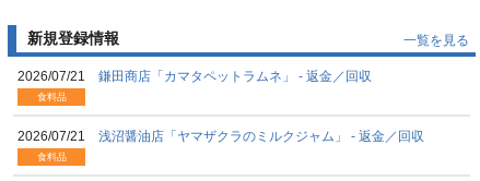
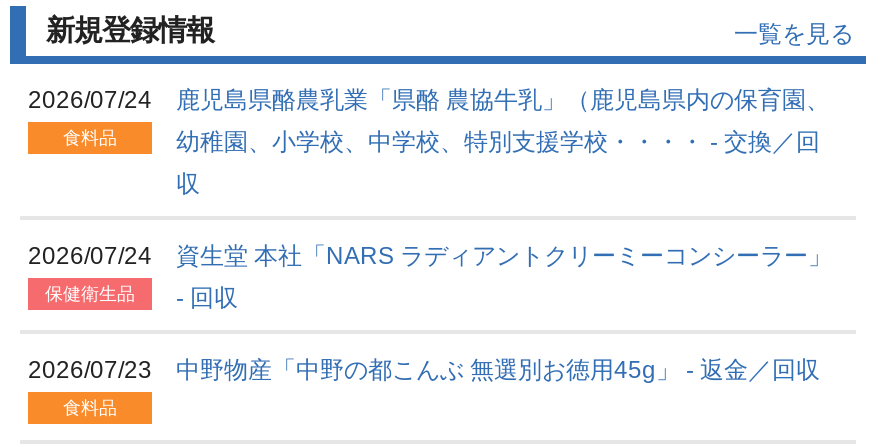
- 2026/07/21
+ 2026/07/24

- 鎌田商店「カマタペットラムネ」 - 返金／回収
+ 鹿児島県酪農乳業「県酪 農協牛乳」（鹿児島県内の保育園、
+ 幼稚園、小学校、中学校、特別支援学校・・・・ - 交換／回
+ 収
+ 2026/07/24
+ 保健衛生品

- 2026/07/21
+ 資生堂 本社「NARS ラディアントクリーミーコンシーラー」
+ - 回収
+ 2026/07/23

- 浅沼醤油店「ヤマザクラのミルクジャム」 - 返金／回収
+ 中野物産「中野の都こんぶ 無選別お徳用45g」 - 返金／回収
